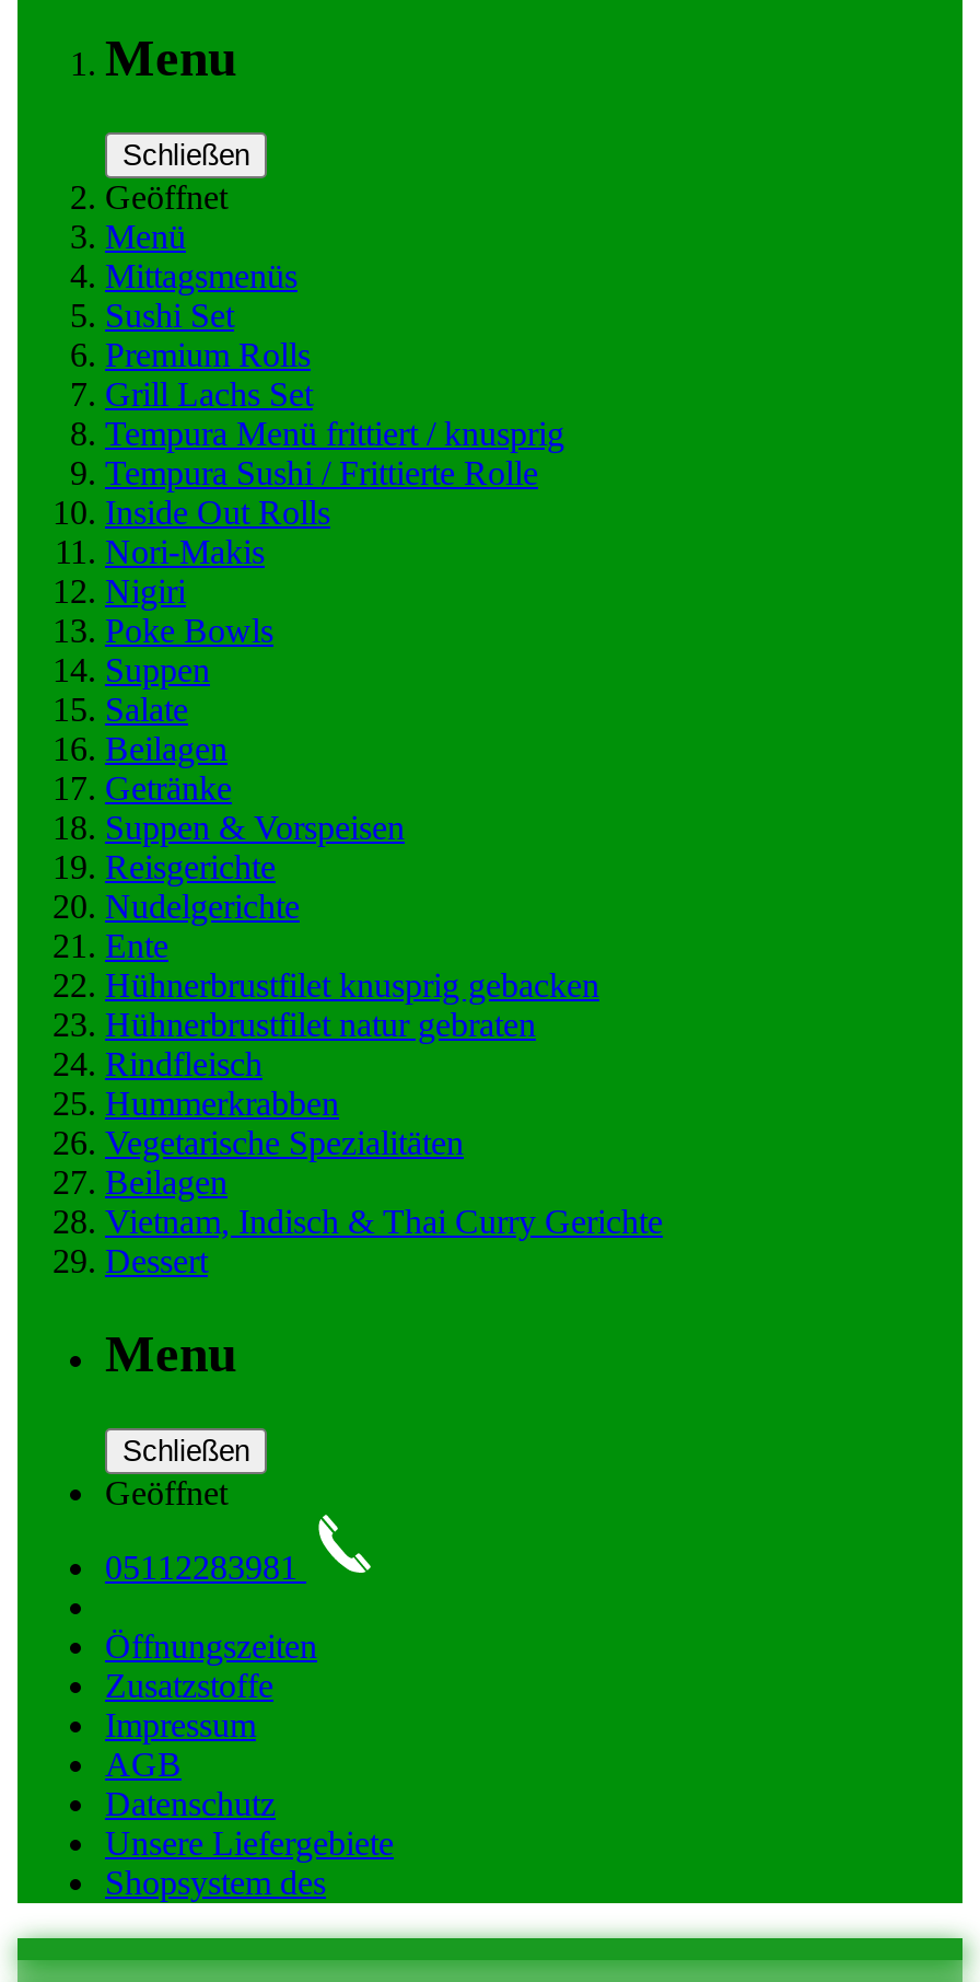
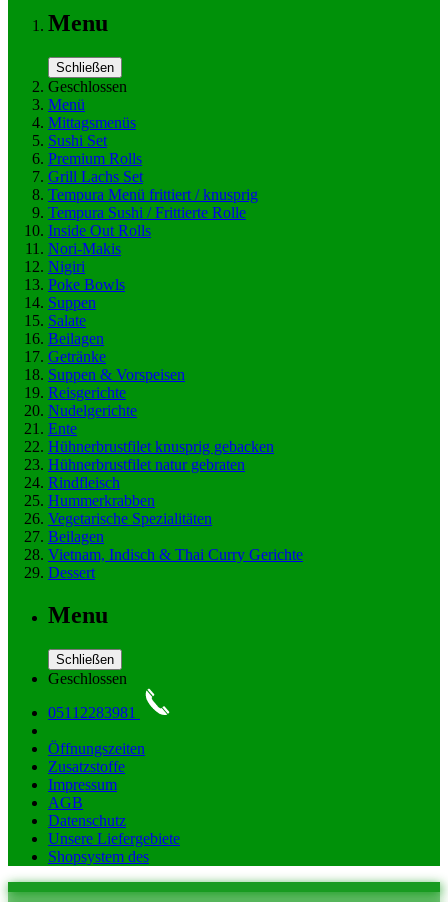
- Geöffnet
+ Geschlossen

- Geöffnet
+ Geschlossen
